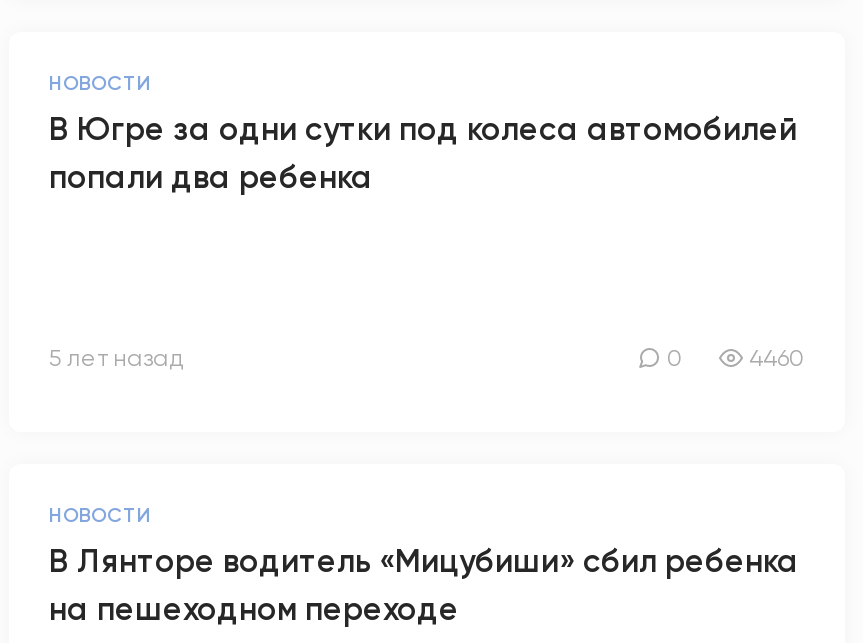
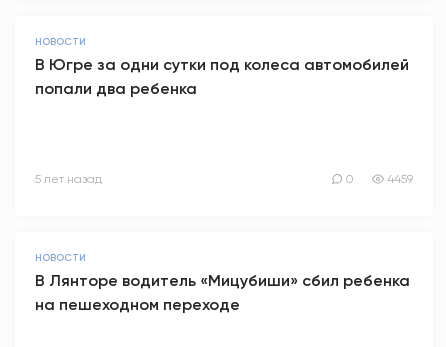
- 4460
+ 4459
